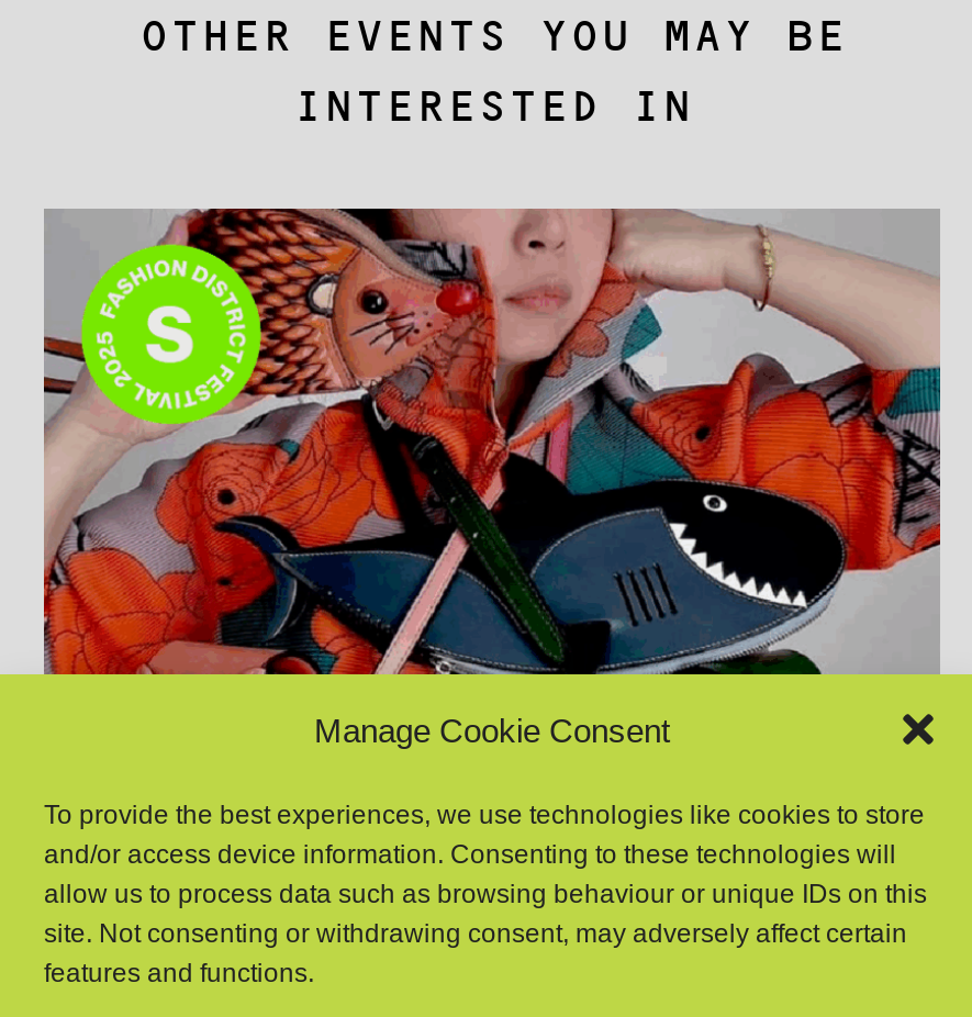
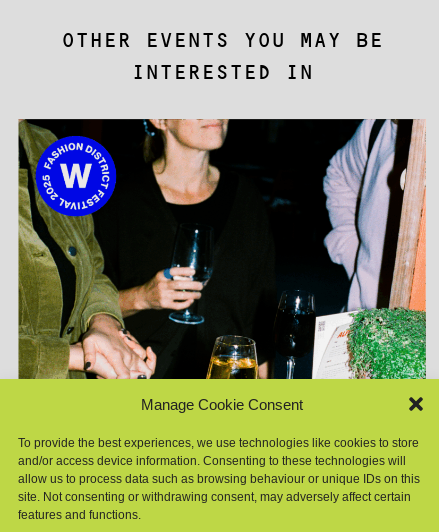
- [image]
+ [image]
